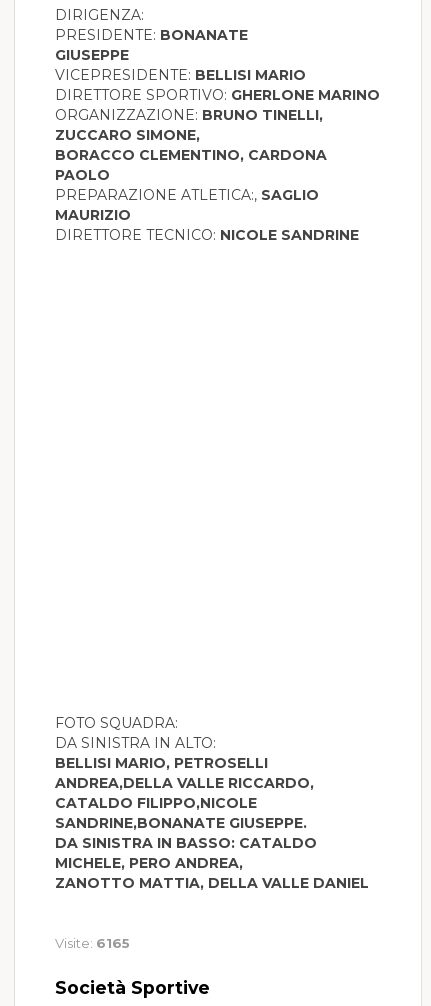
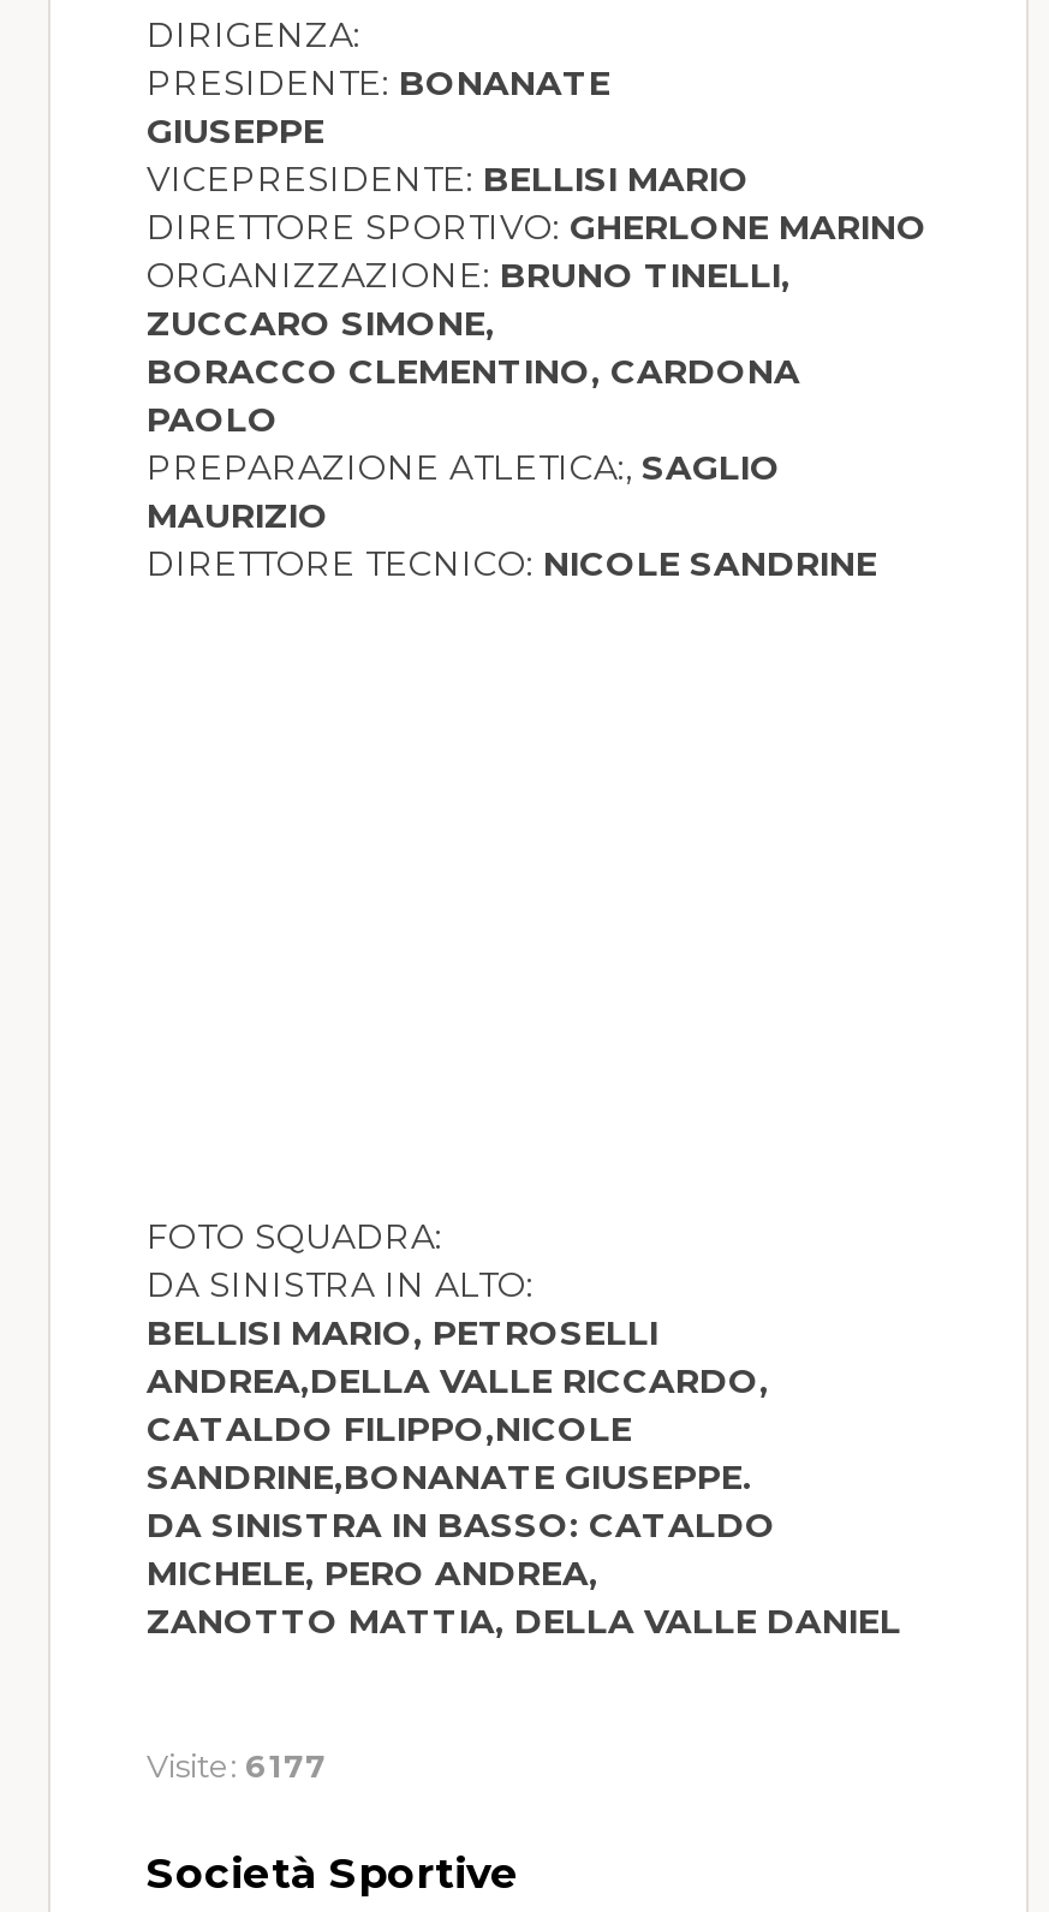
- Visite: 6165
+ Visite: 6177
